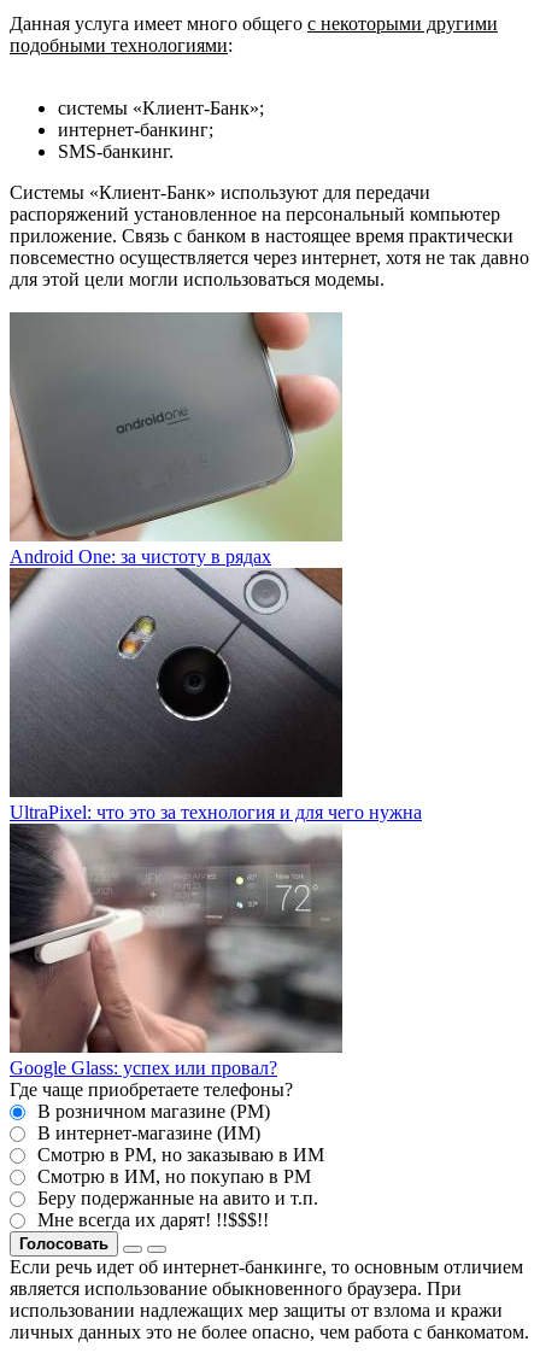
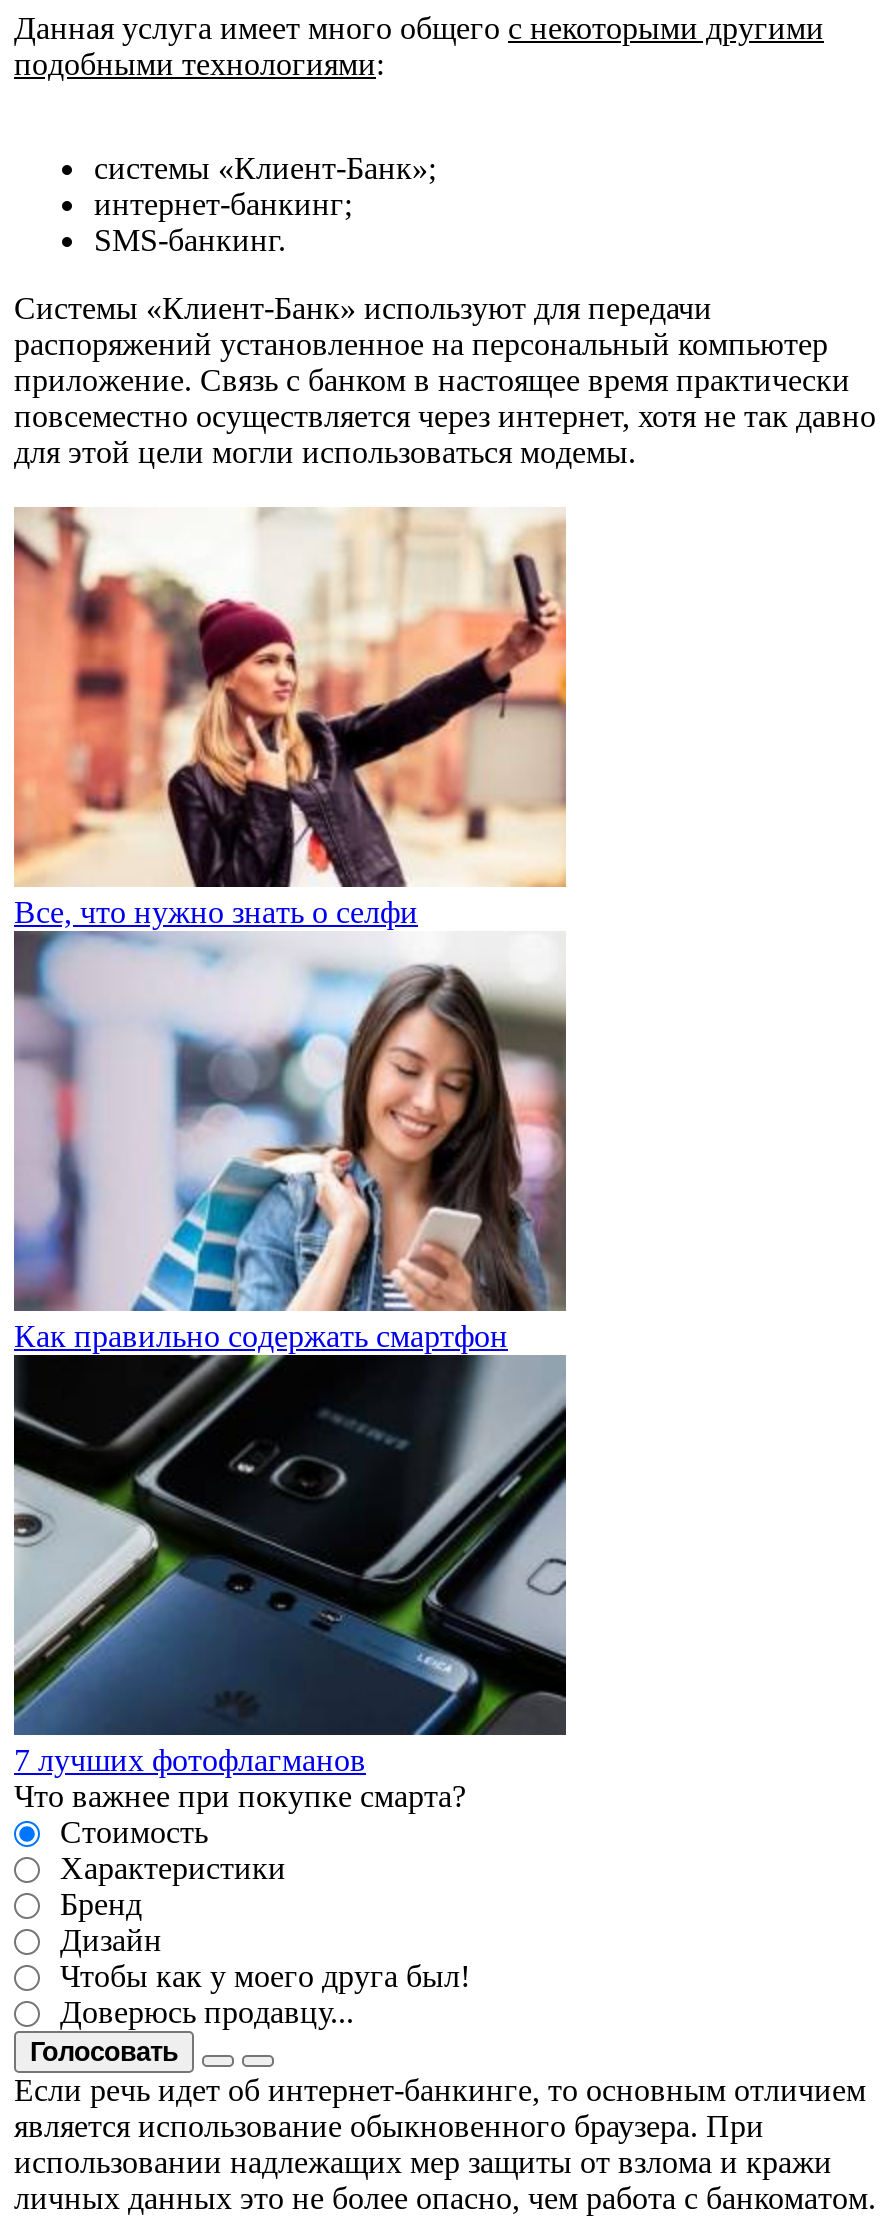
- [image]
- Android One: за чистоту в рядах
+ [image]
+ Все, что нужно знать о селфи

- [image]
- UltraPixel: что это за технология и для чего нужна
+ [image]
+ Как правильно содержать смартфон

- [image]
- Google Glass: успех или провал?
- Где чаще приобретаете телефоны?
- В розничном магазине (РМ)
- В интернет-магазине (ИМ)
- Смотрю в РМ, но заказываю в ИМ
- Смотрю в ИМ, но покупаю в РМ
- Беру подержанные на авито и т.п.
- Мне всегда их дарят! !!$$$!!
+ [image]
+ 7 лучших фотофлагманов
+ Что важнее при покупке смарта?
+ Стоимость
+ Характеристики
+ Бренд
+ Дизайн
+ Чтобы как у моего друга был!
+ Доверюсь продавцу...
